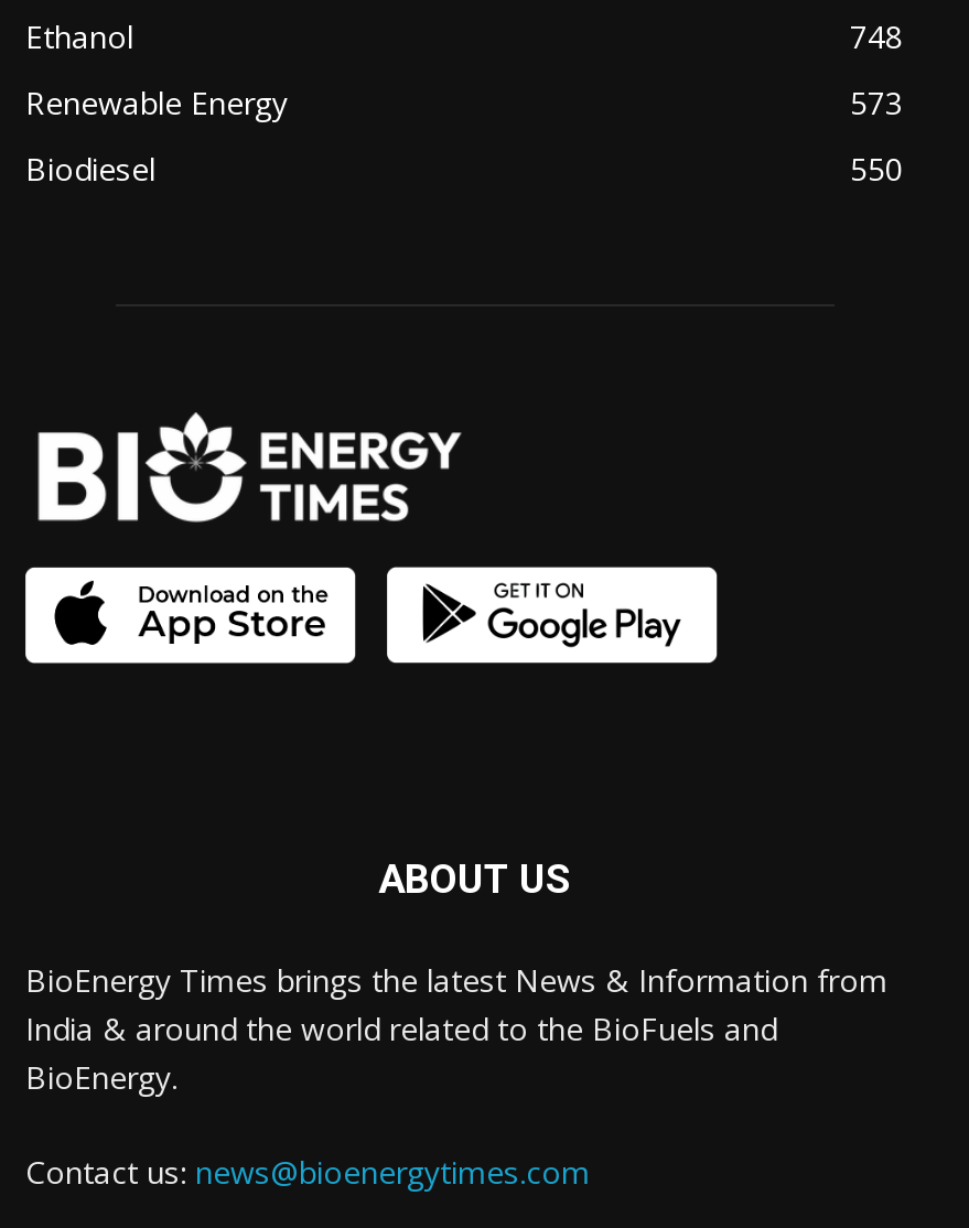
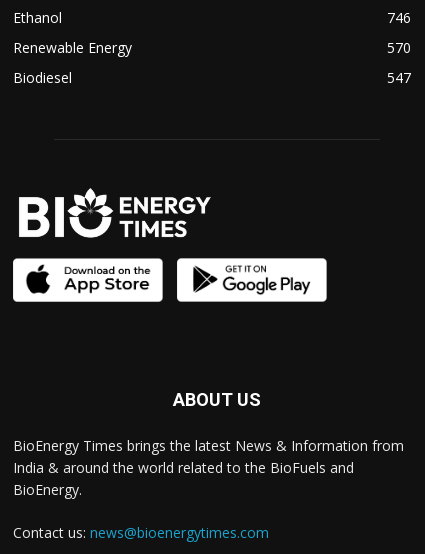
- 748
+ 746

- 573
+ 570

- 550
+ 547
